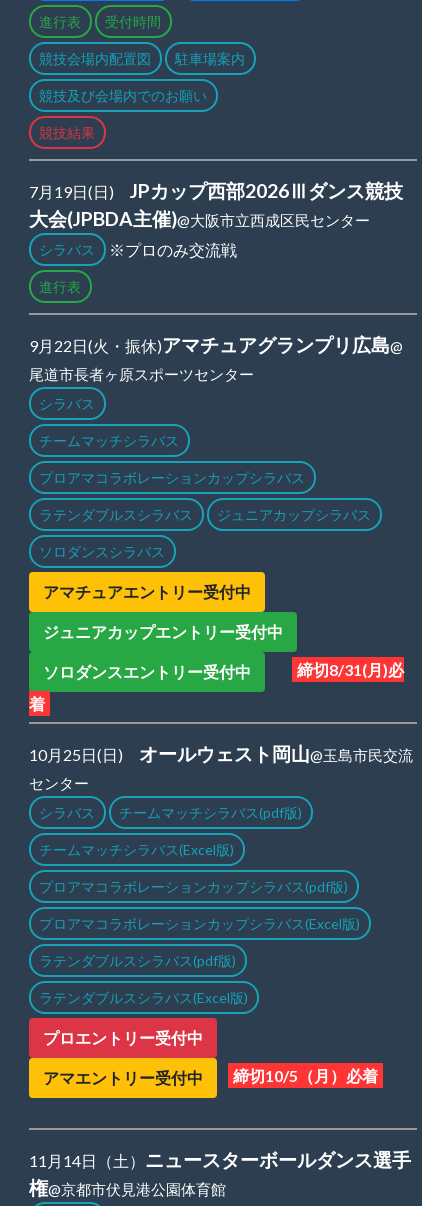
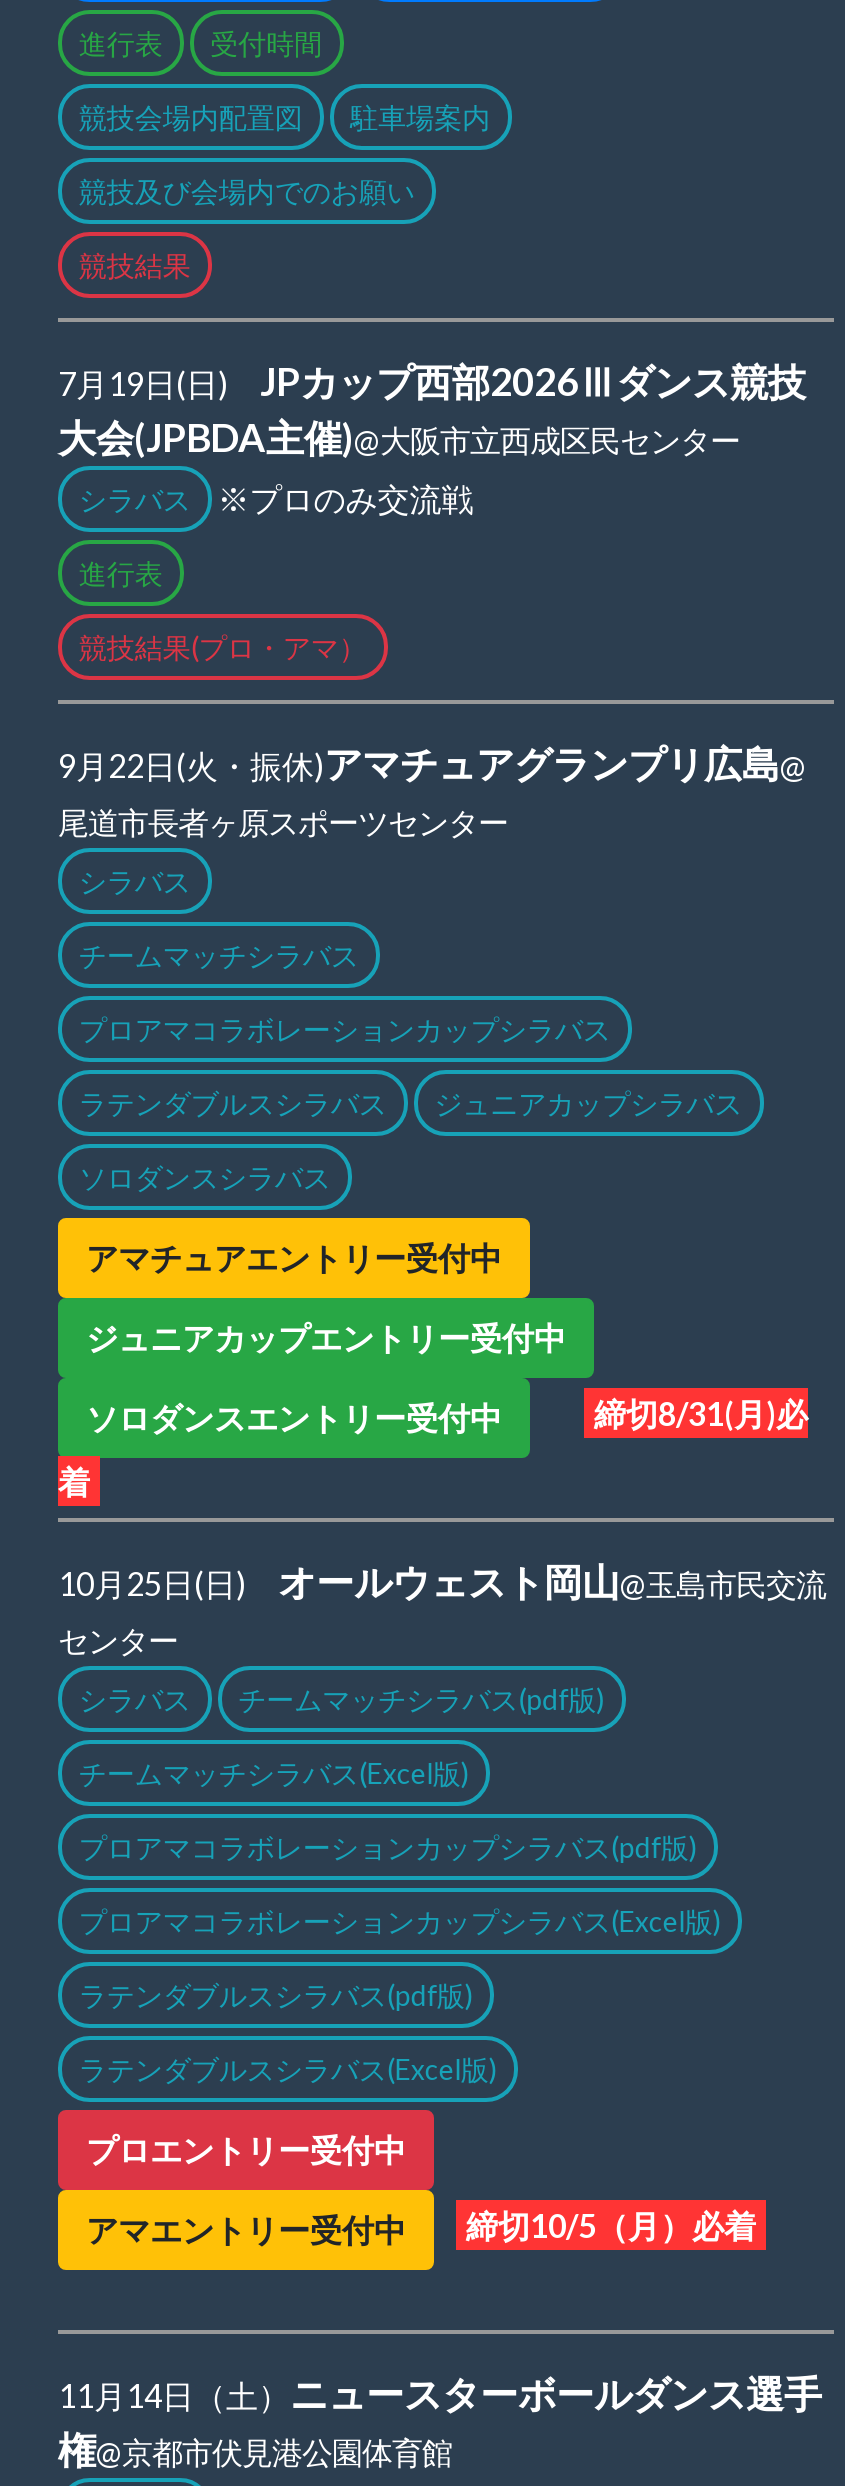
+ 競技結果(プロ・アマ）
